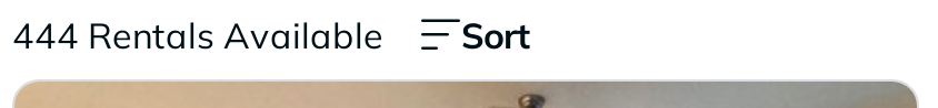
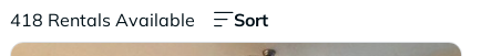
- 444 Rentals Available
+ 418 Rentals Available
